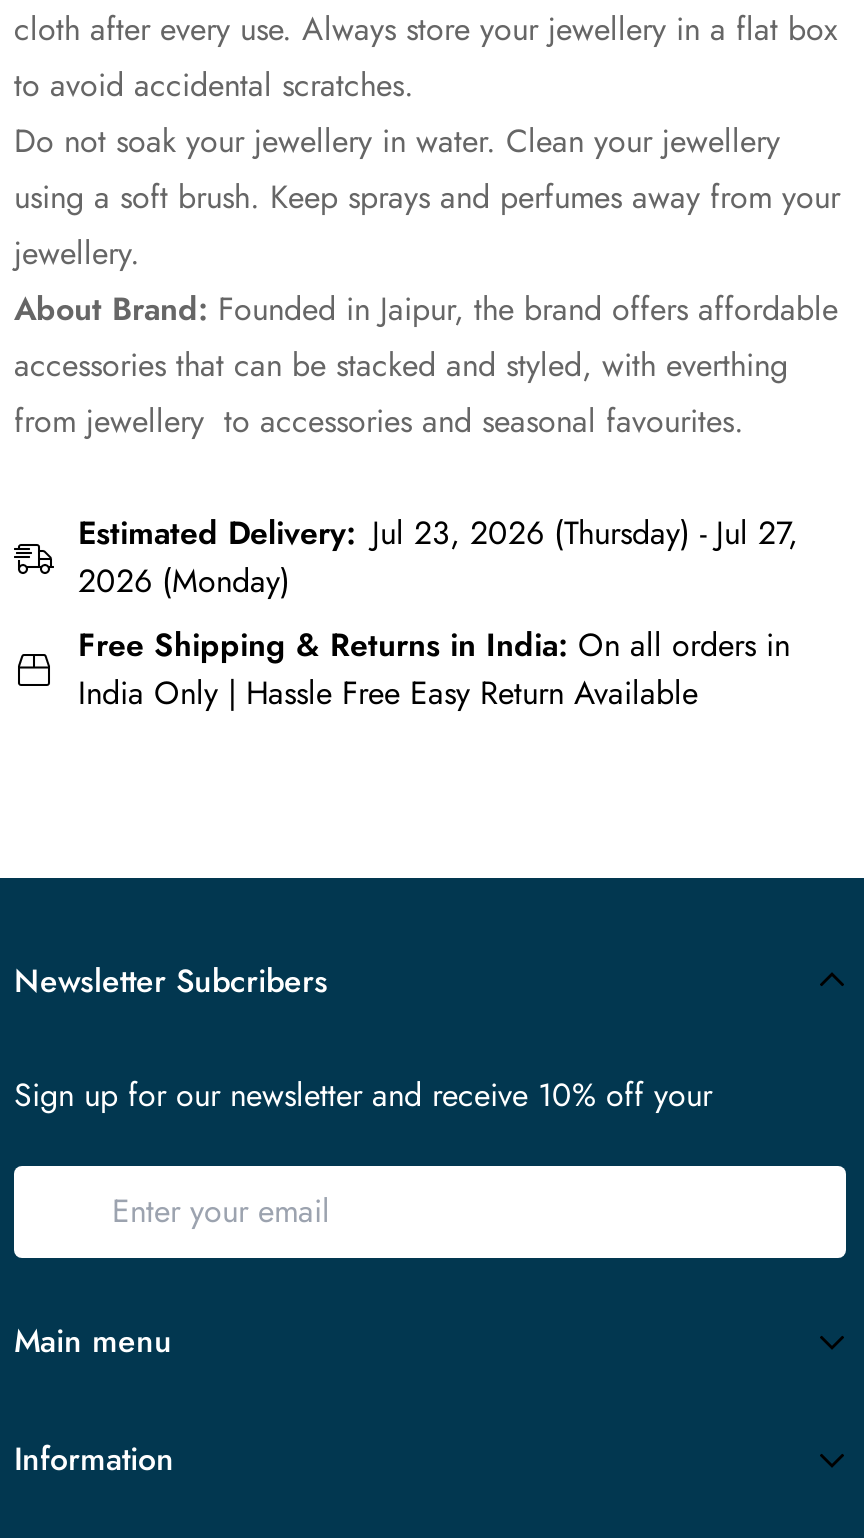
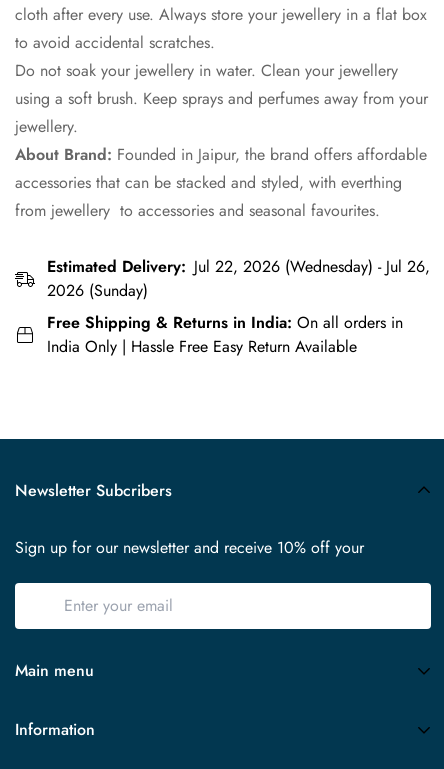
- Estimated Delivery: Jul 23, 2026 (Thursday) - Jul 27,
- 2026 (Monday)
+ Estimated Delivery: Jul 22, 2026 (Wednesday) - Jul 26,
+ 2026 (Sunday)
